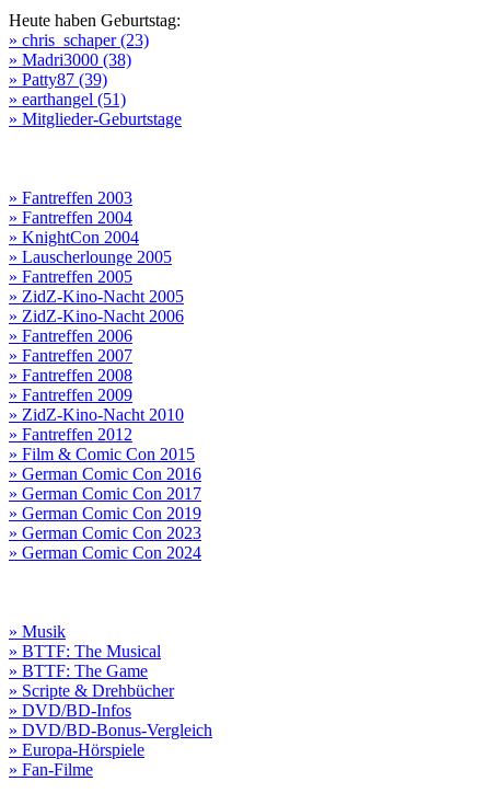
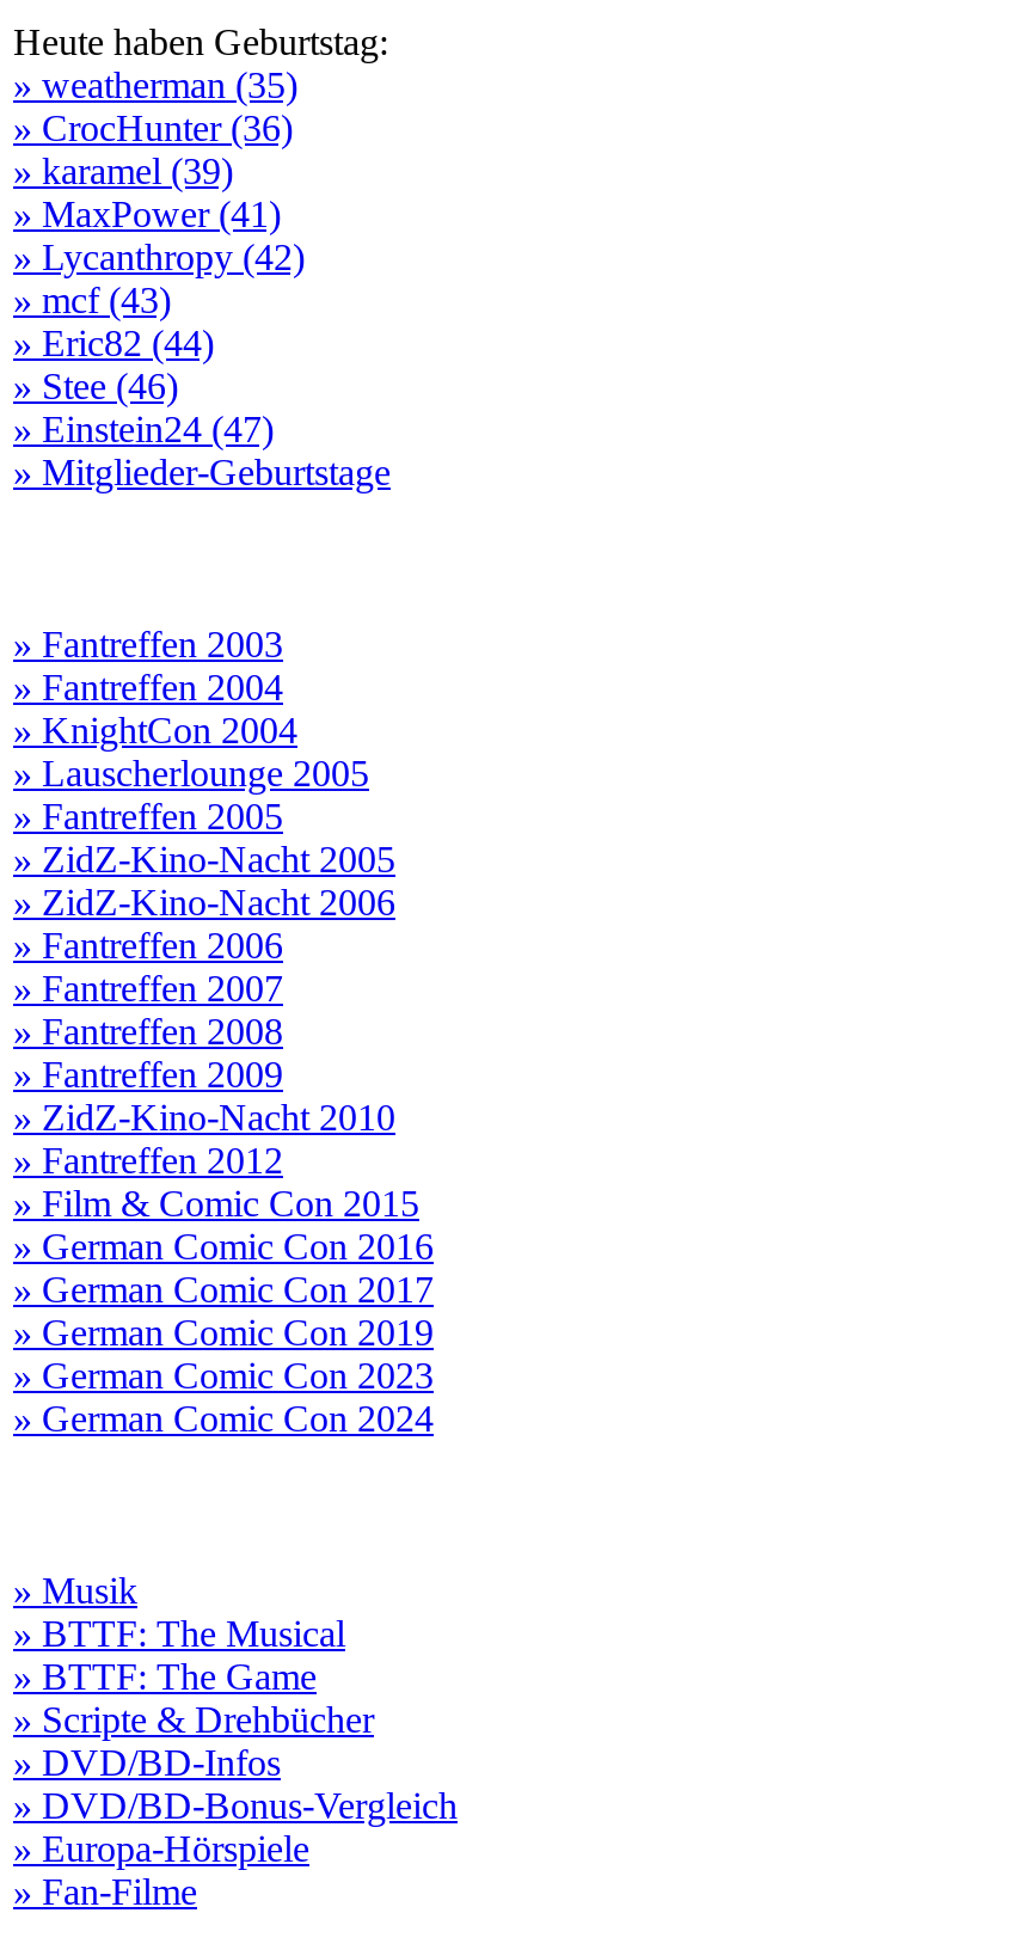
- » chris_schaper (23)
- » Madri3000 (38)
- » Patty87 (39)
- » earthangel (51)
+ » weatherman (35)
+ » CrocHunter (36)
+ » karamel (39)
+ » MaxPower (41)
+ » Lycanthropy (42)
+ » mcf (43)
+ » Eric82 (44)
+ » Stee (46)
+ » Einstein24 (47)
